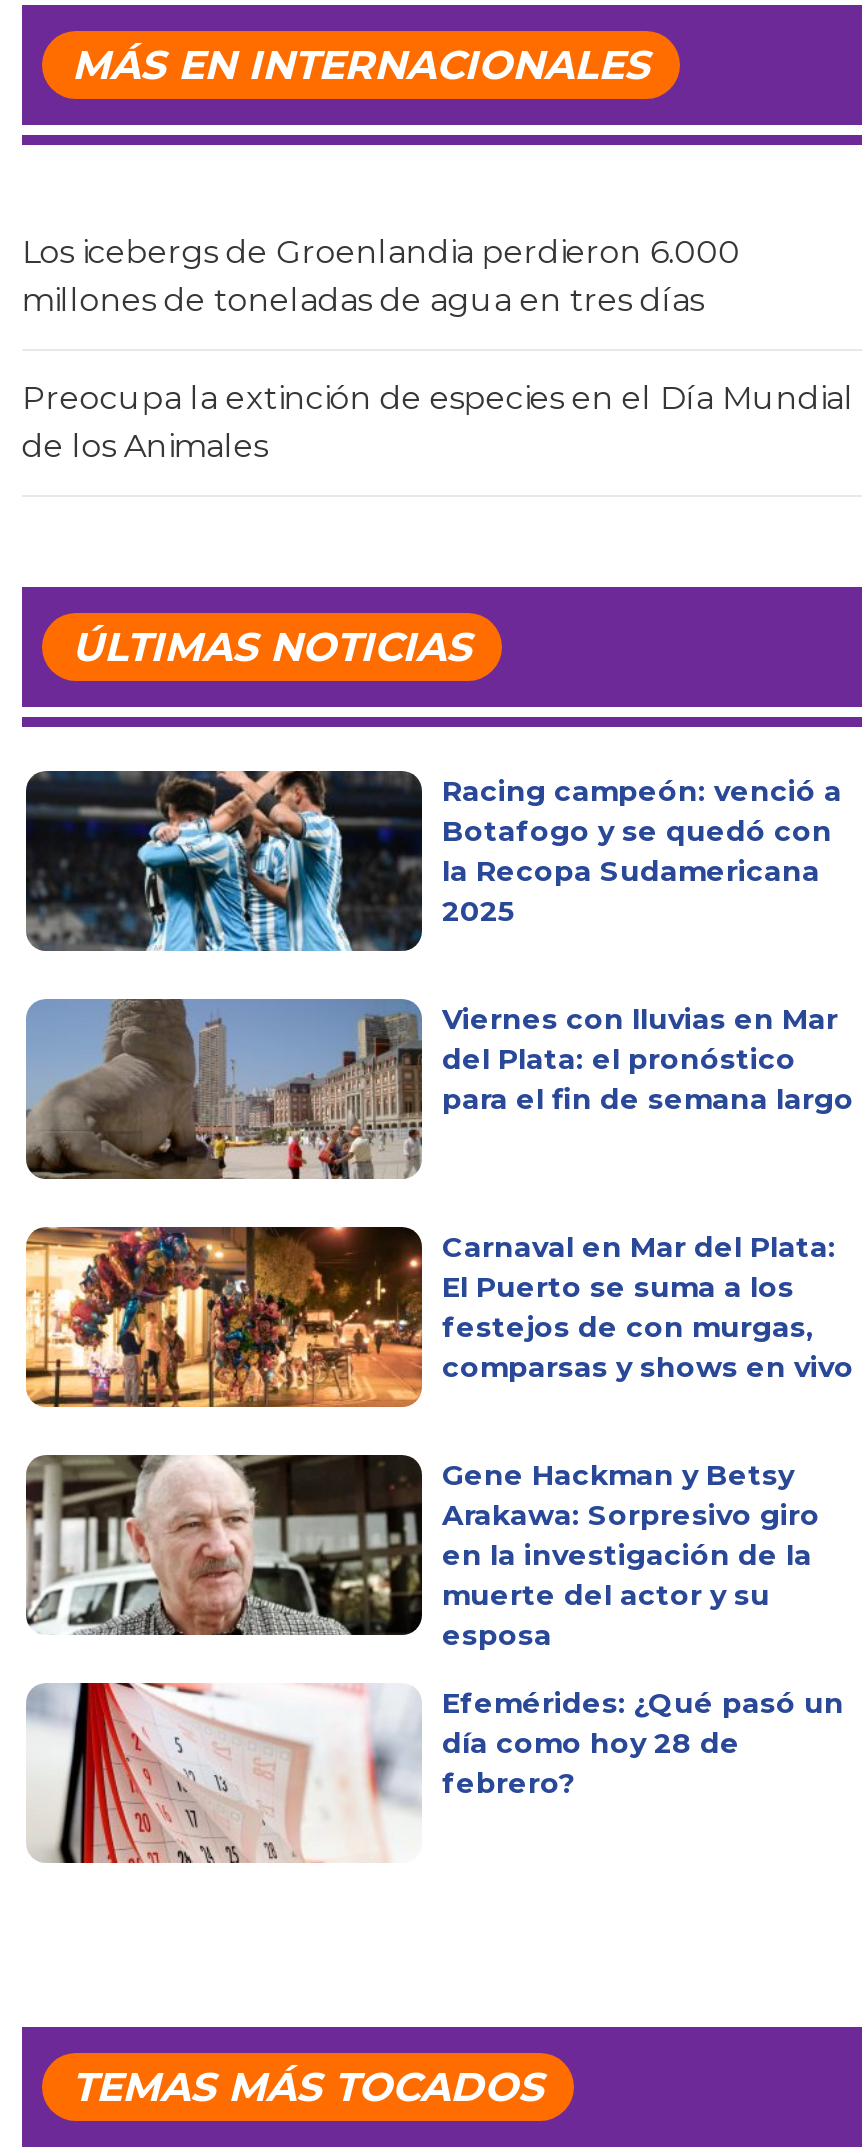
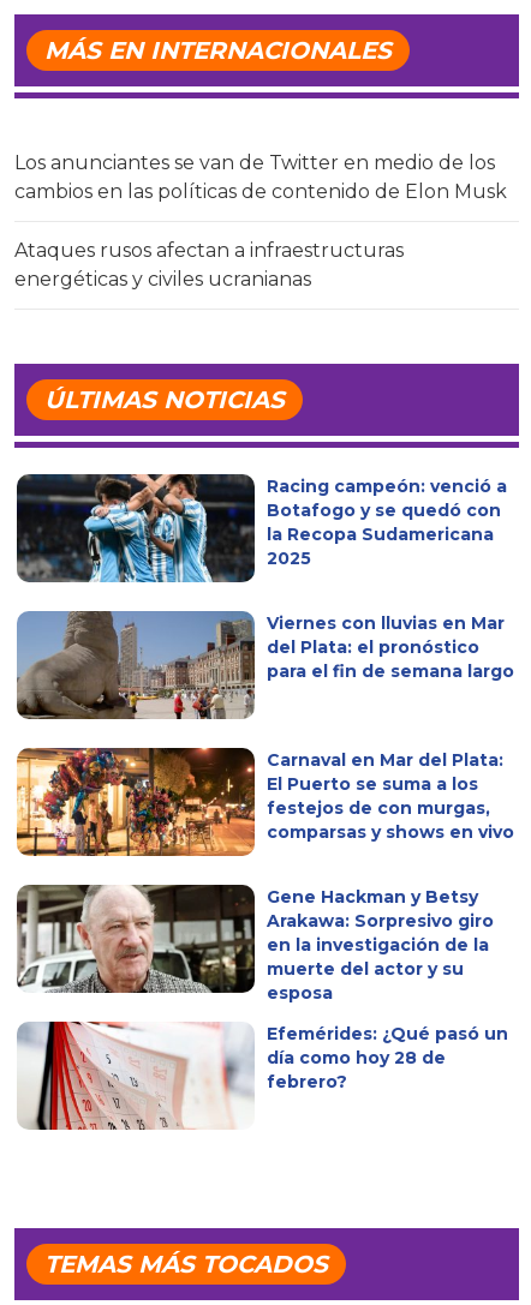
- Los icebergs de Groenlandia perdieron 6.000
- millones de toneladas de agua en tres días
+ Los anunciantes se van de Twitter en medio de los
+ cambios en las políticas de contenido de Elon Musk

- Preocupa la extinción de especies en el Día Mundial
- de los Animales
+ Ataques rusos afectan a infraestructuras
+ energéticas y civiles ucranianas
